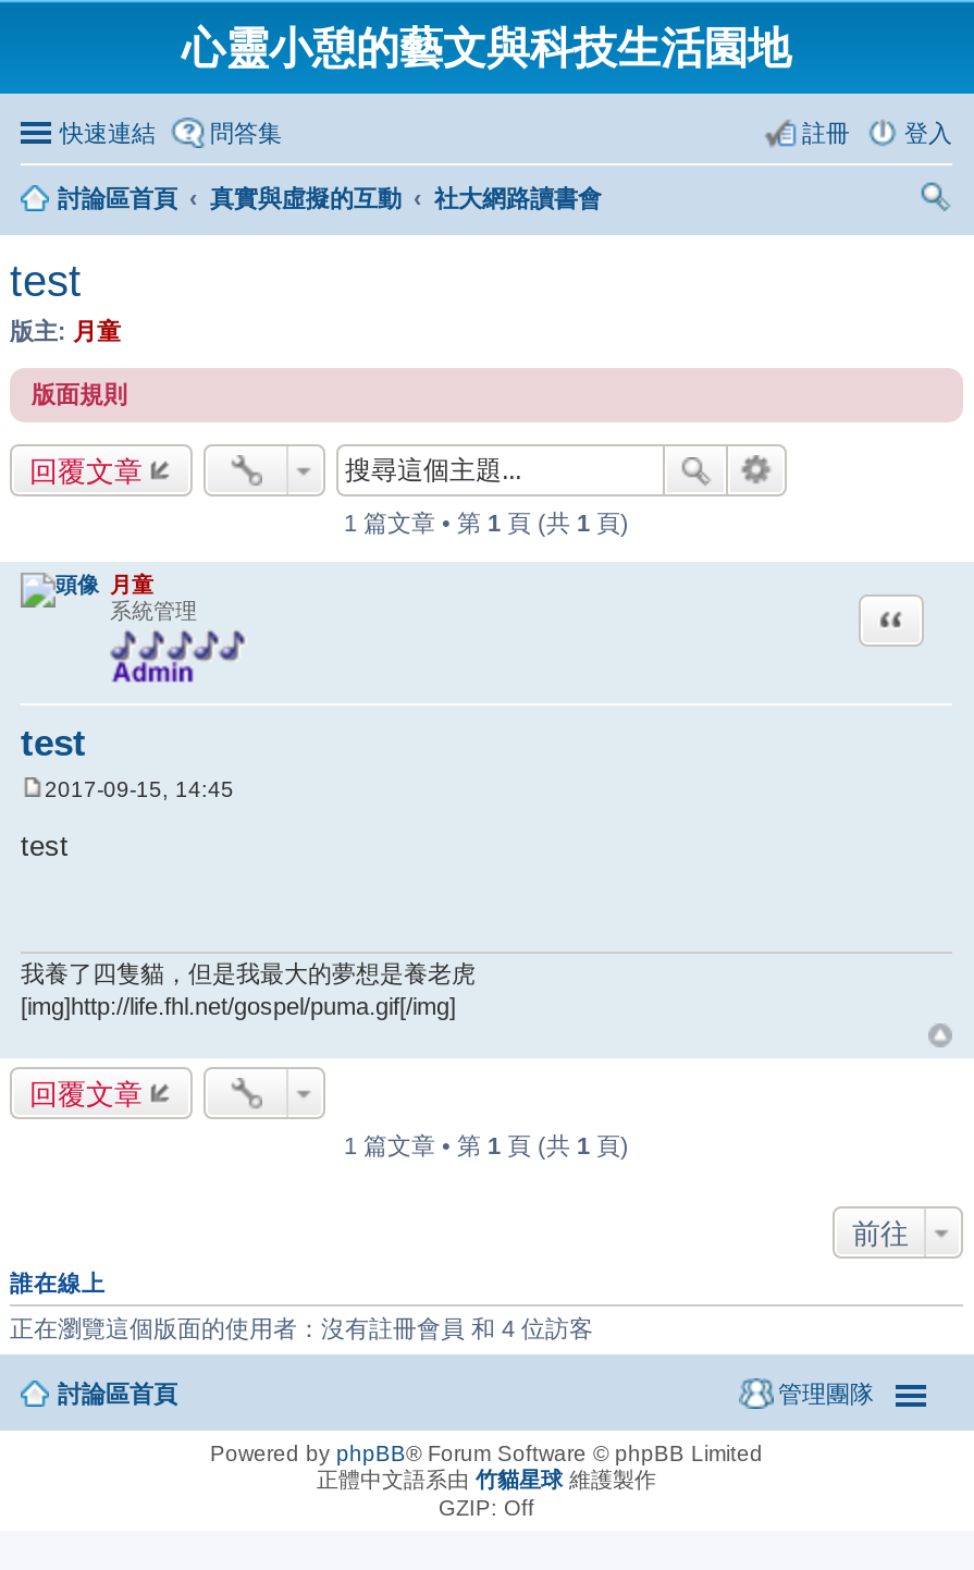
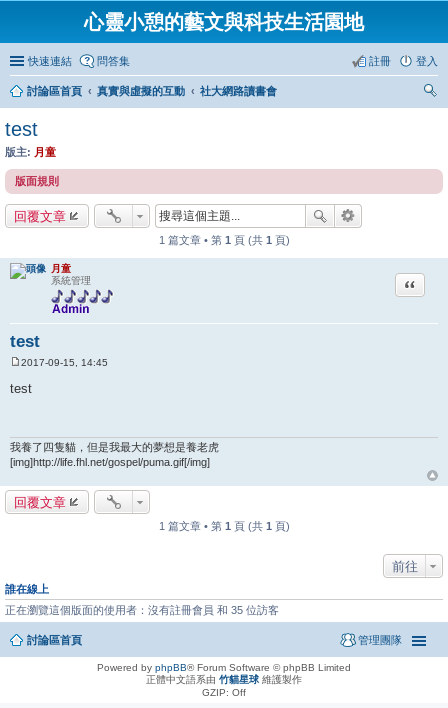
- 正在瀏覽這個版面的使用者：沒有註冊會員 和 4 位訪客
+ 正在瀏覽這個版面的使用者：沒有註冊會員 和 35 位訪客
